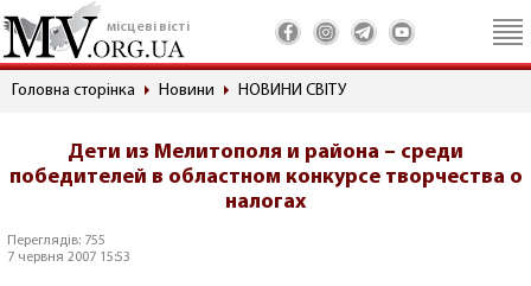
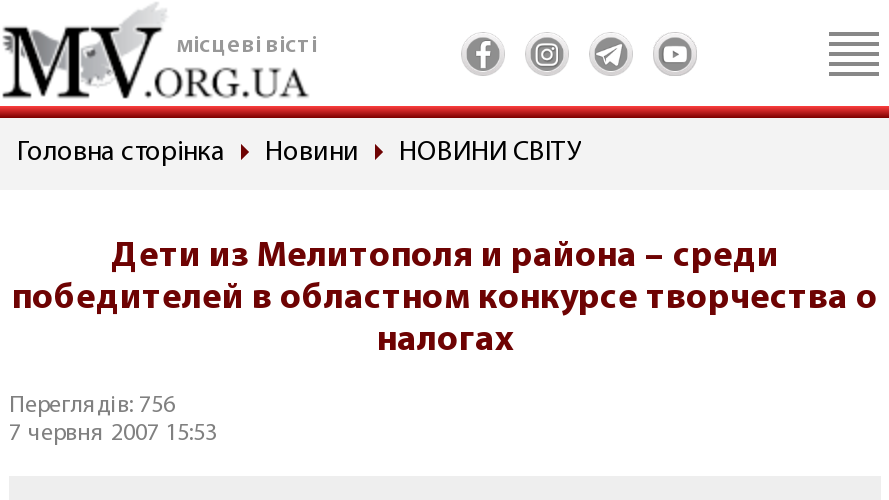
- Переглядів: 755
+ Переглядів: 756
